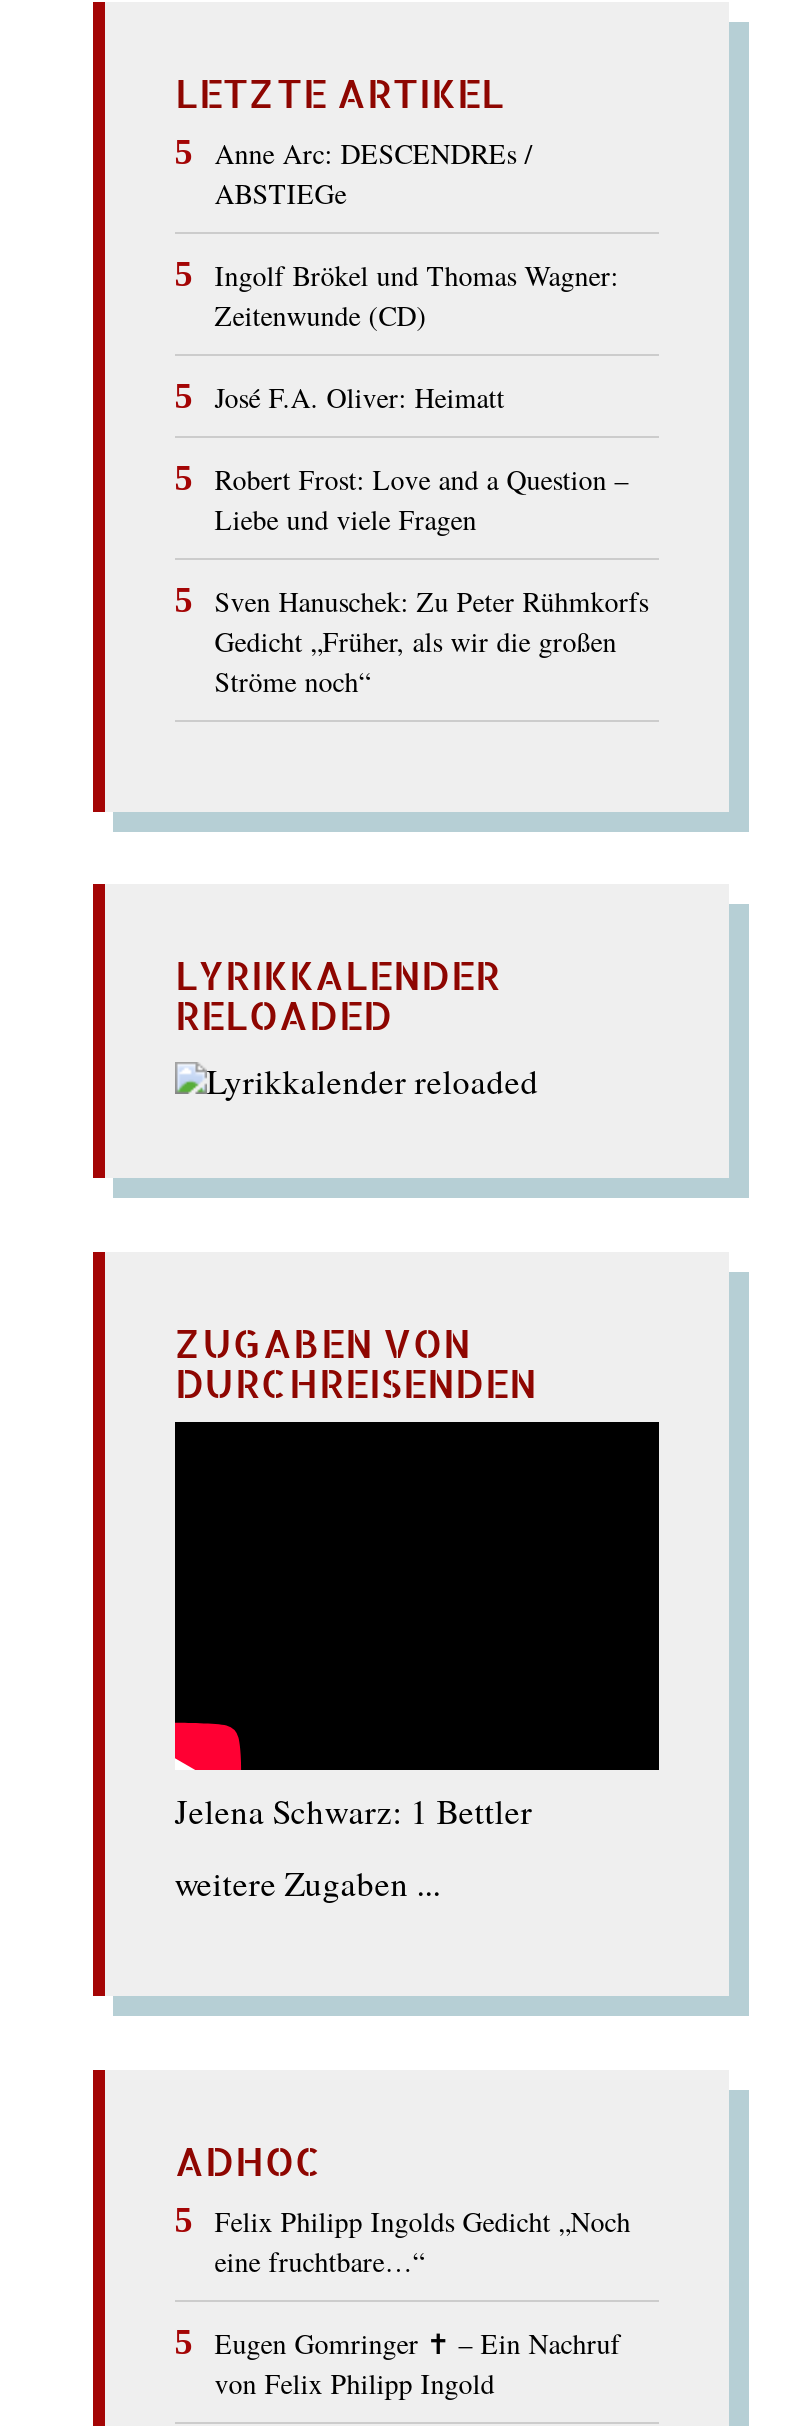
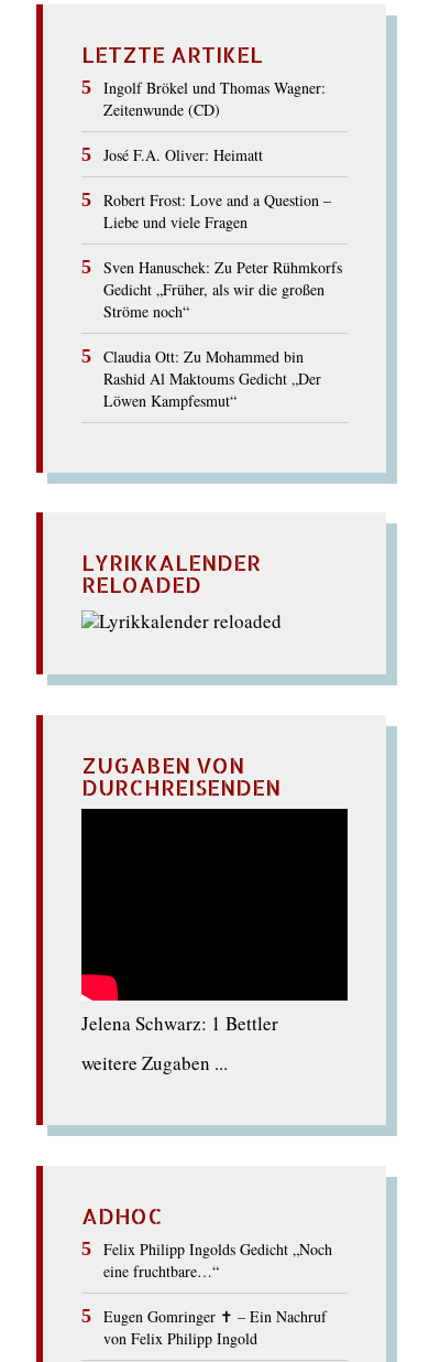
- Anne Arc: DESCENDREs /
- ABSTIEGe

moved up: Ingolf Brökel und Thomas Wagner: | Zeitenwunde (CD) | José F.A. Oliver: Heimatt | Robert Frost: Love and a Question – | Liebe und viele Fragen | Sven Hanuschek: Zu Peter Rühmkorfs | Gedicht „Früher, als wir die großen | Ströme noch“

+ Claudia Ott: Zu Mohammed bin
+ Rashid Al Maktoums Gedicht „Der
+ Löwen Kampfesmut“
